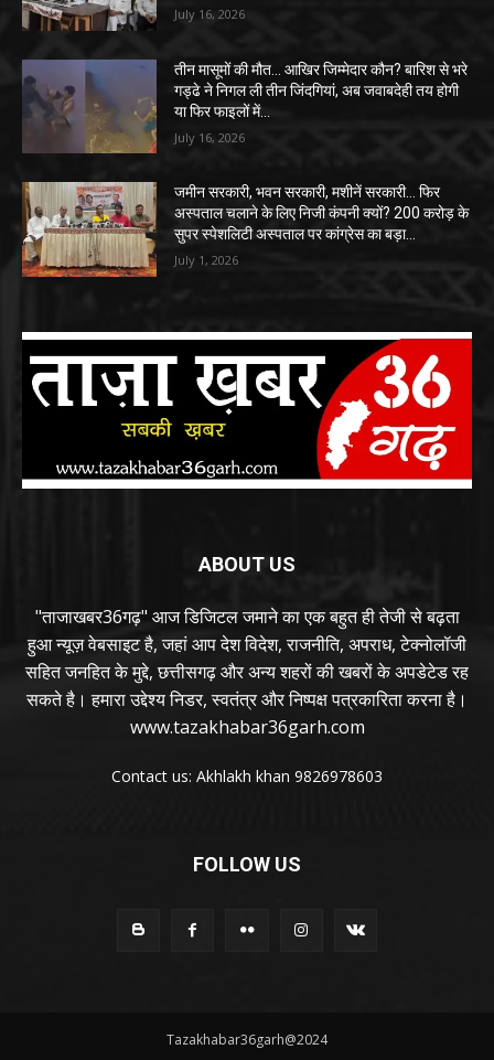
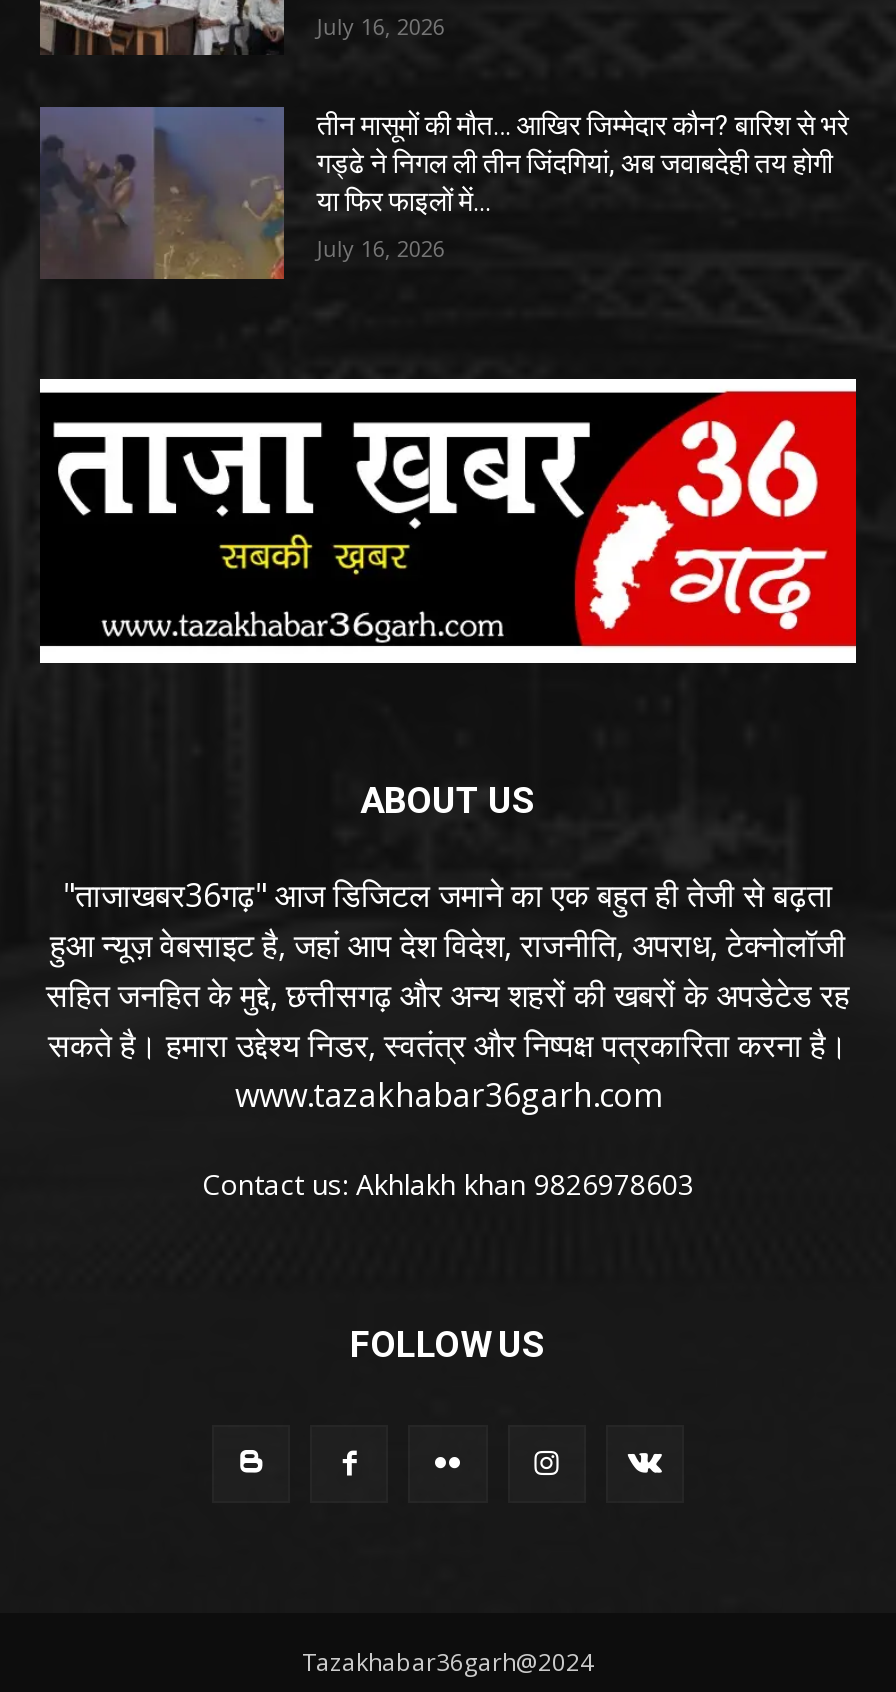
- [image]
- जमीन सरकारी, भवन सरकारी, मशीनें सरकारी… फिर
- अस्पताल चलाने के लिए निजी कंपनी क्यों? 200 करोड़ के
- सुपर स्पेशलिटी अस्पताल पर कांग्रेस का बड़ा...
- July 1, 2026
